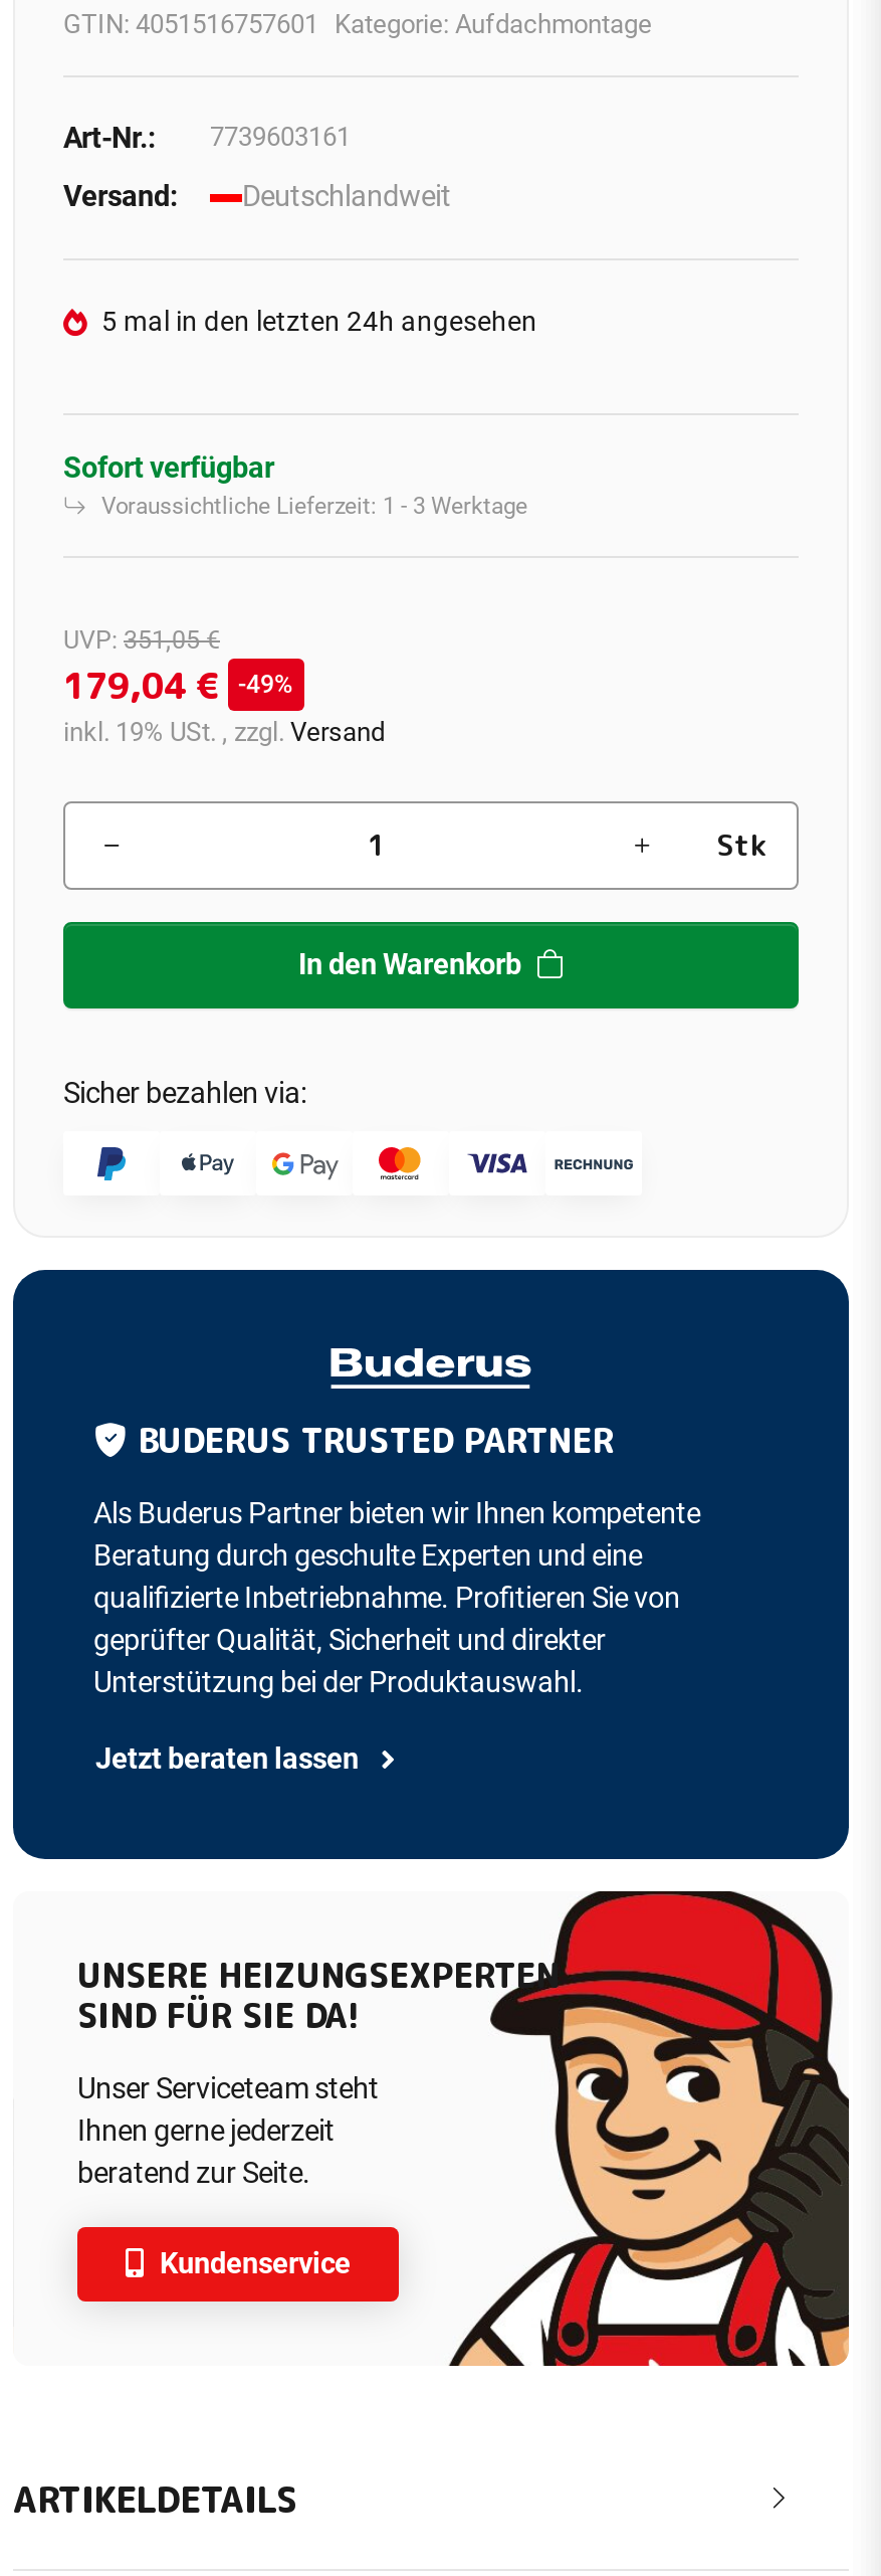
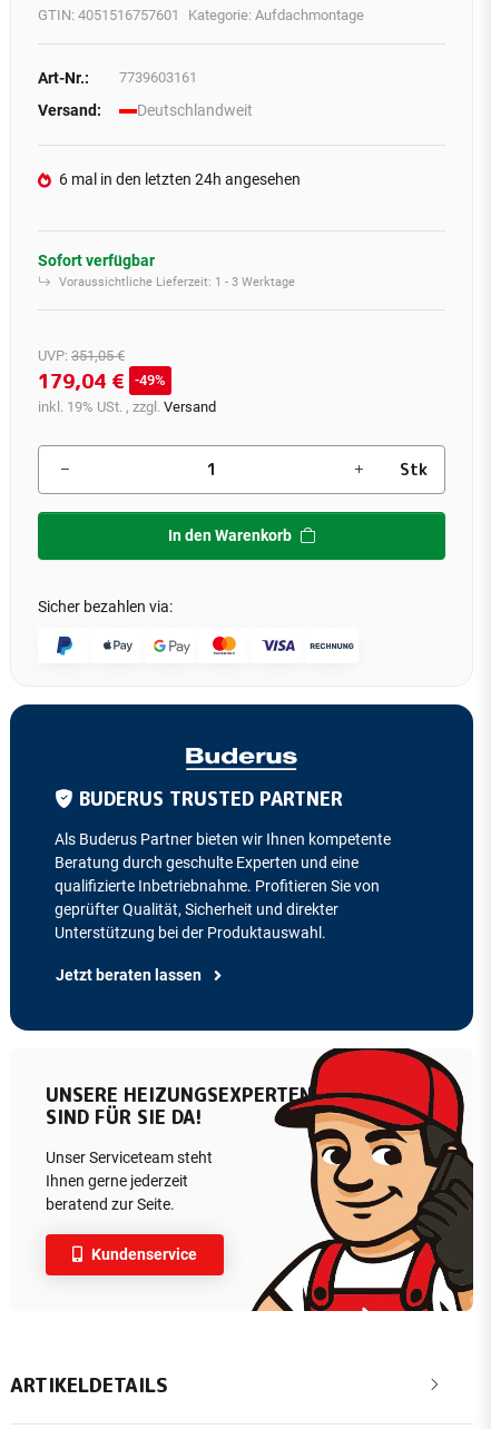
- 5 mal in den letzten 24h angesehen
+ 6 mal in den letzten 24h angesehen
